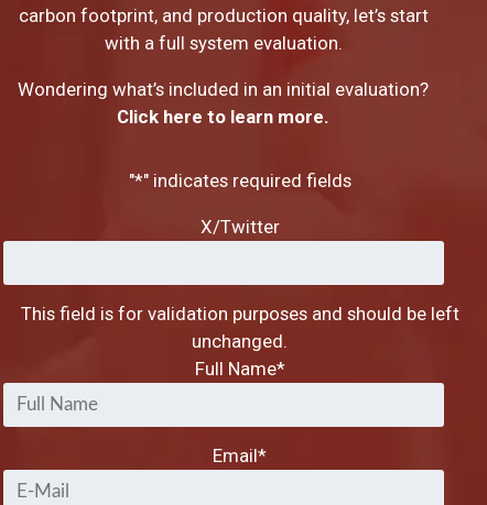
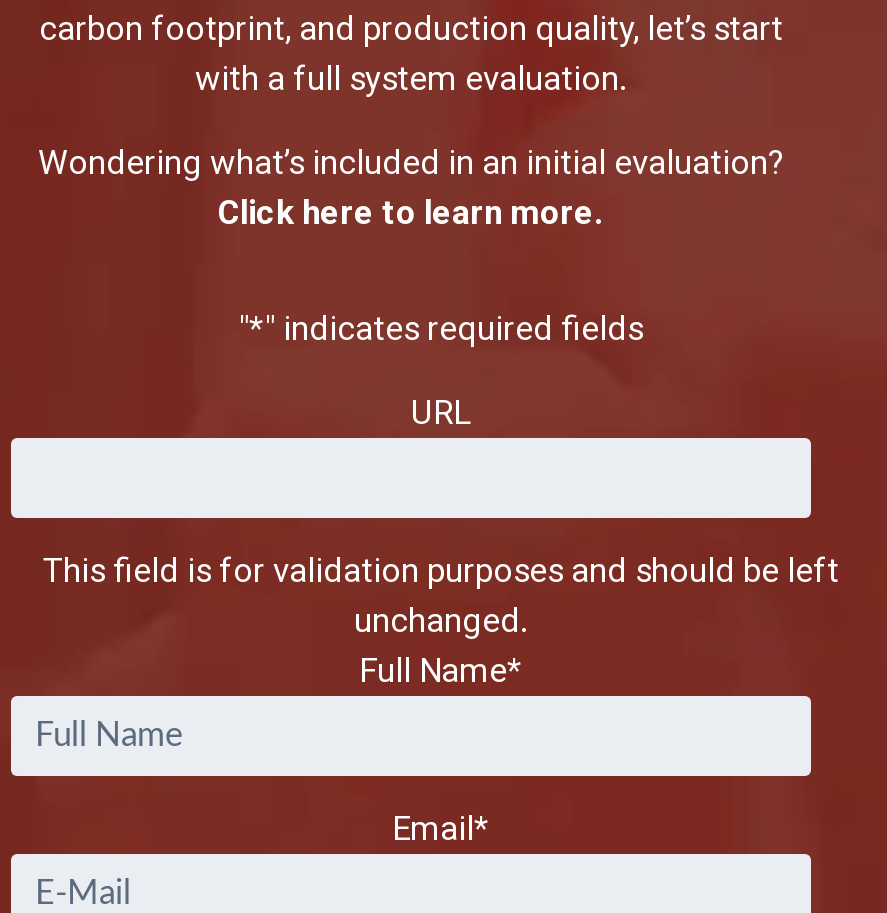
- X/Twitter
+ URL
